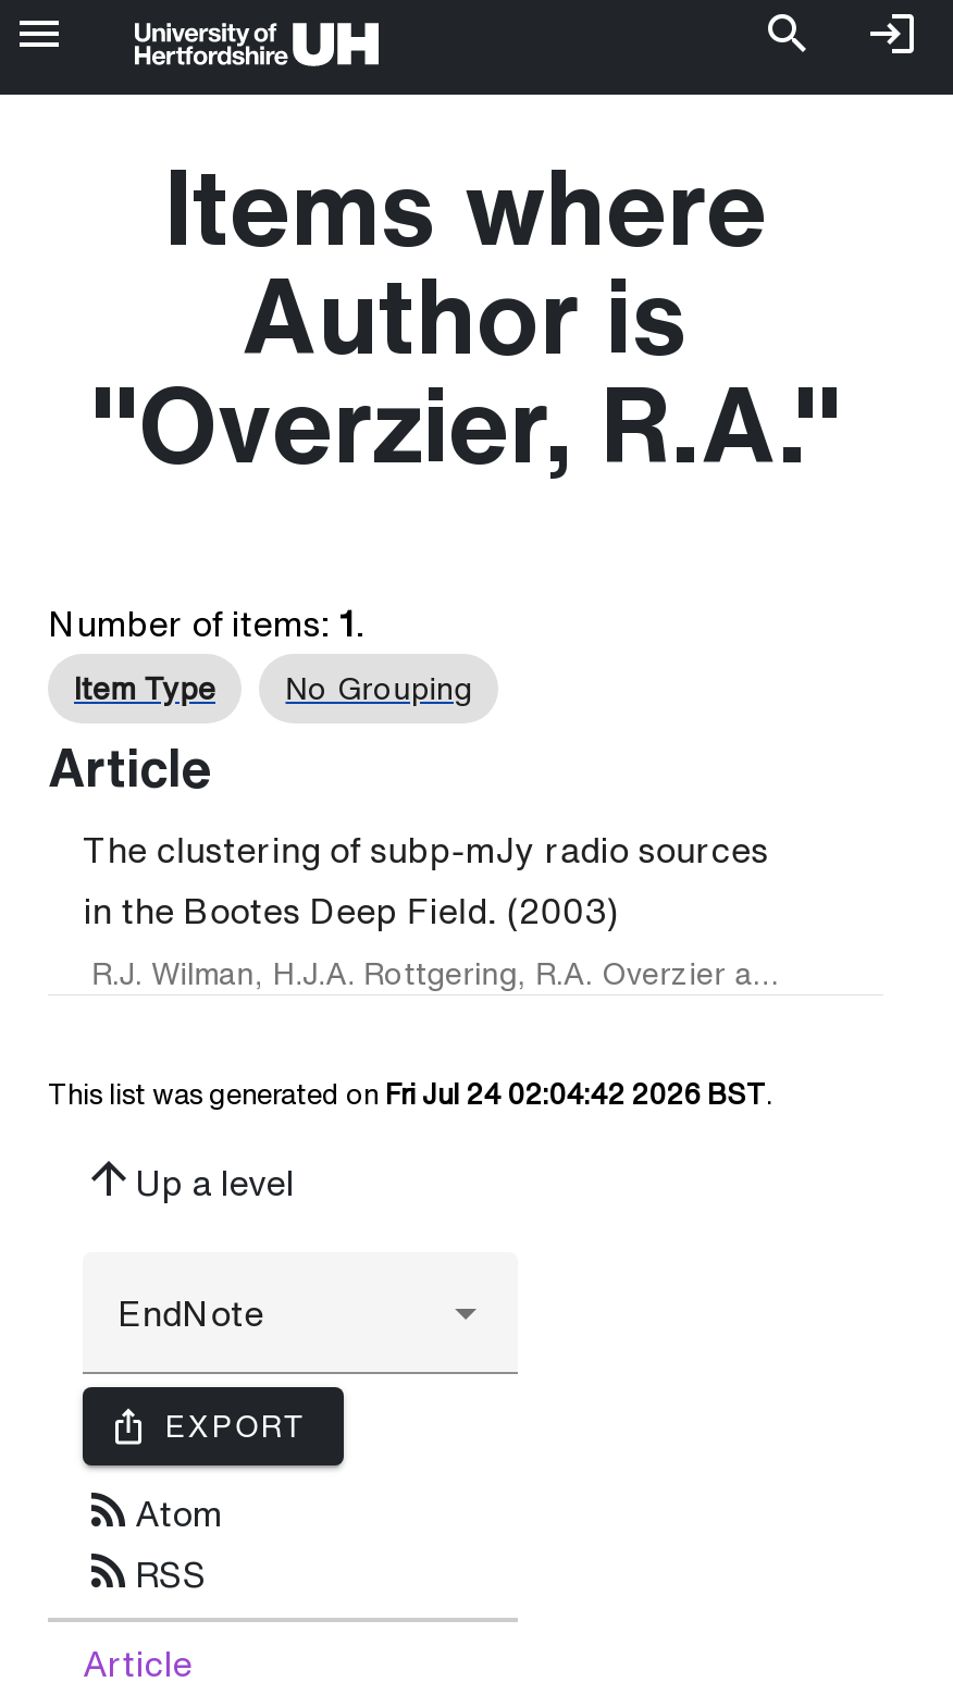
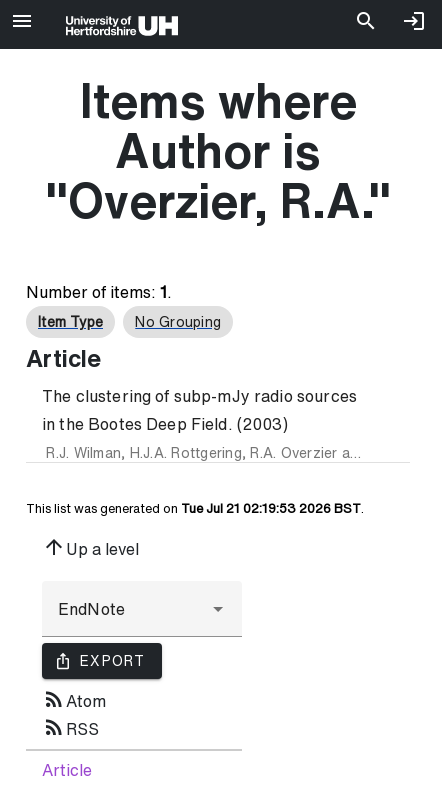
- This list was generated on Fri Jul 24 02:04:42 2026 BST.
+ This list was generated on Tue Jul 21 02:19:53 2026 BST.
